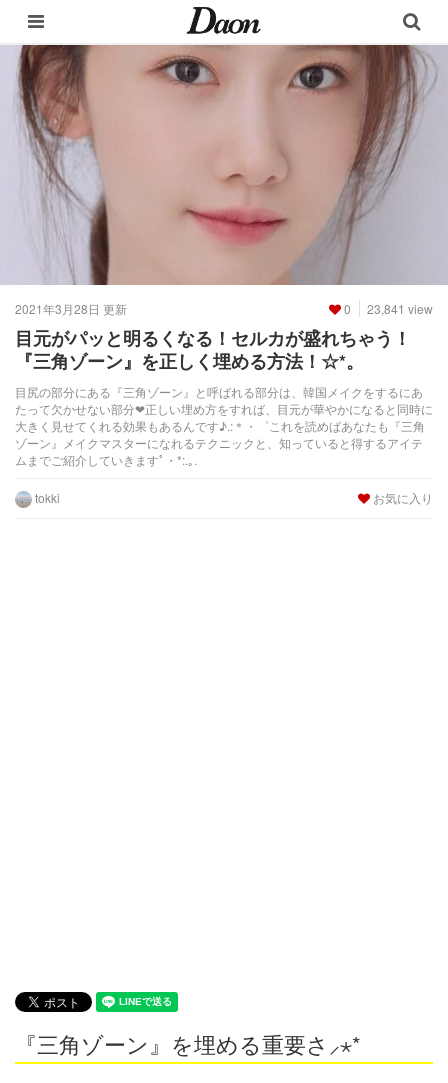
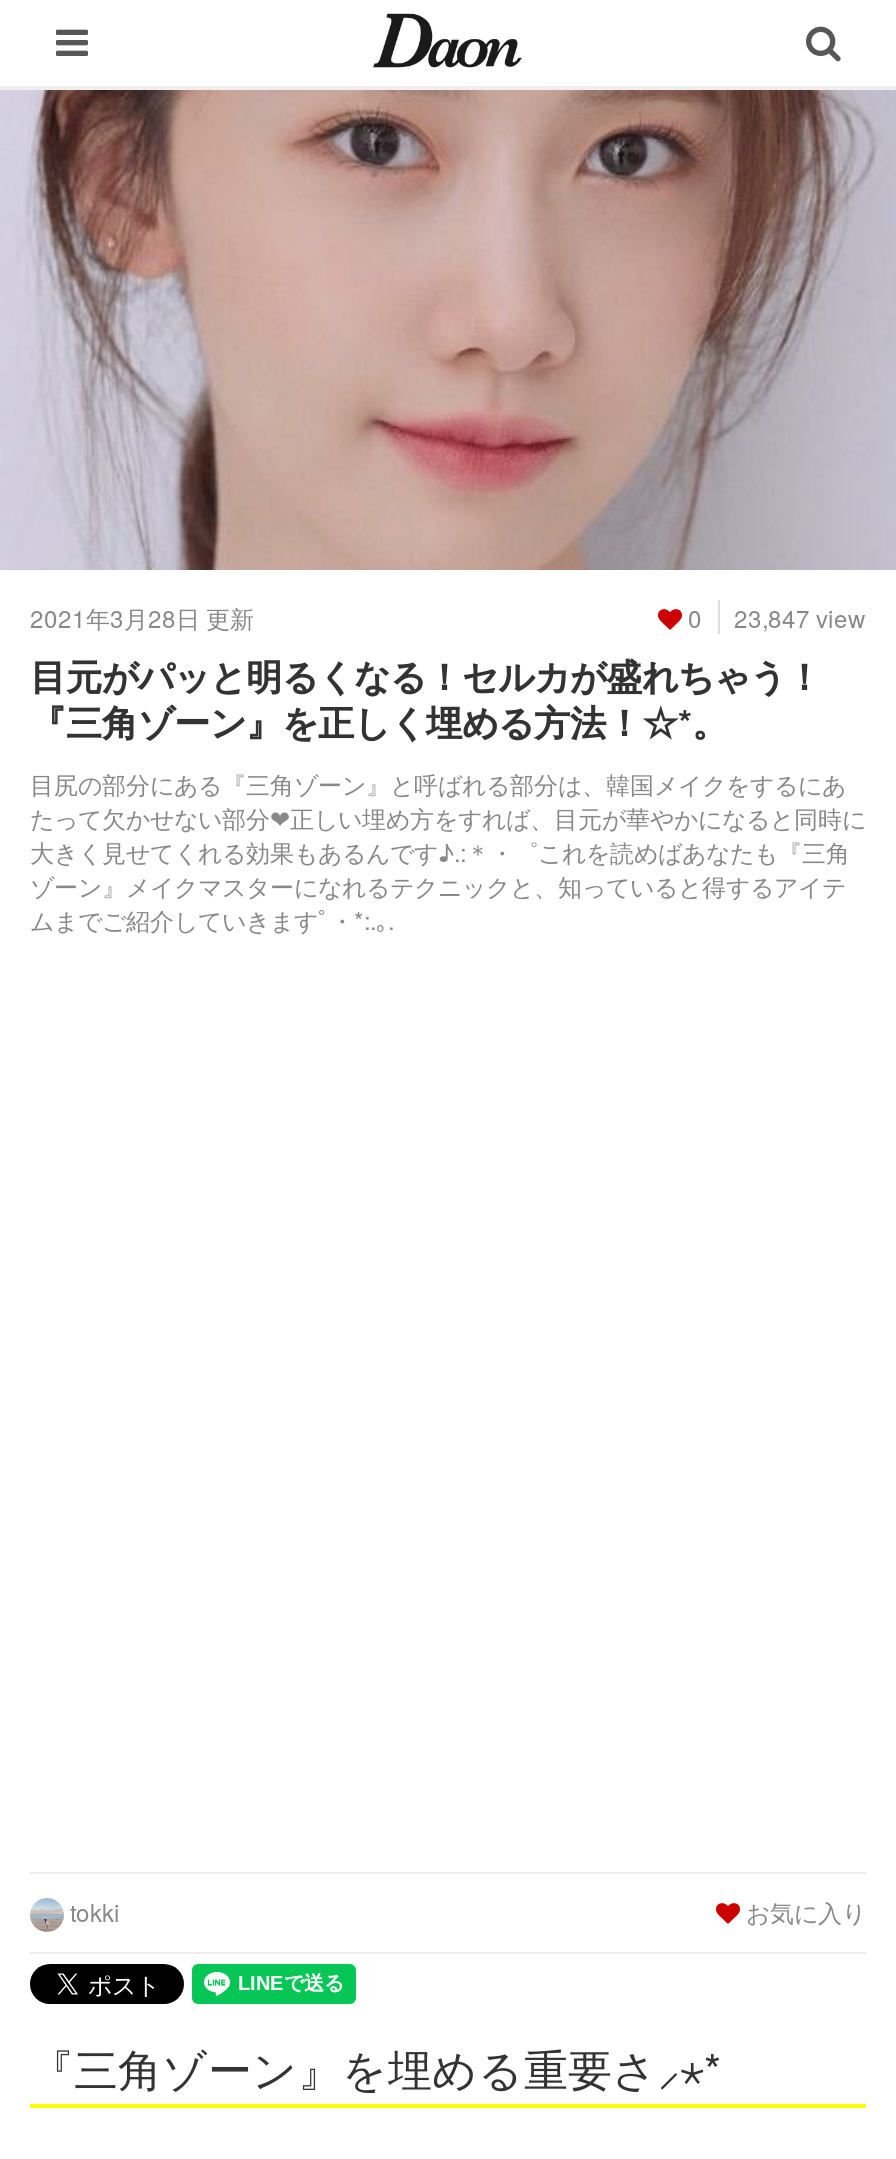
- 0 23,841 view
+ 0 23,847 view

moved down: tokki | お気に入り
